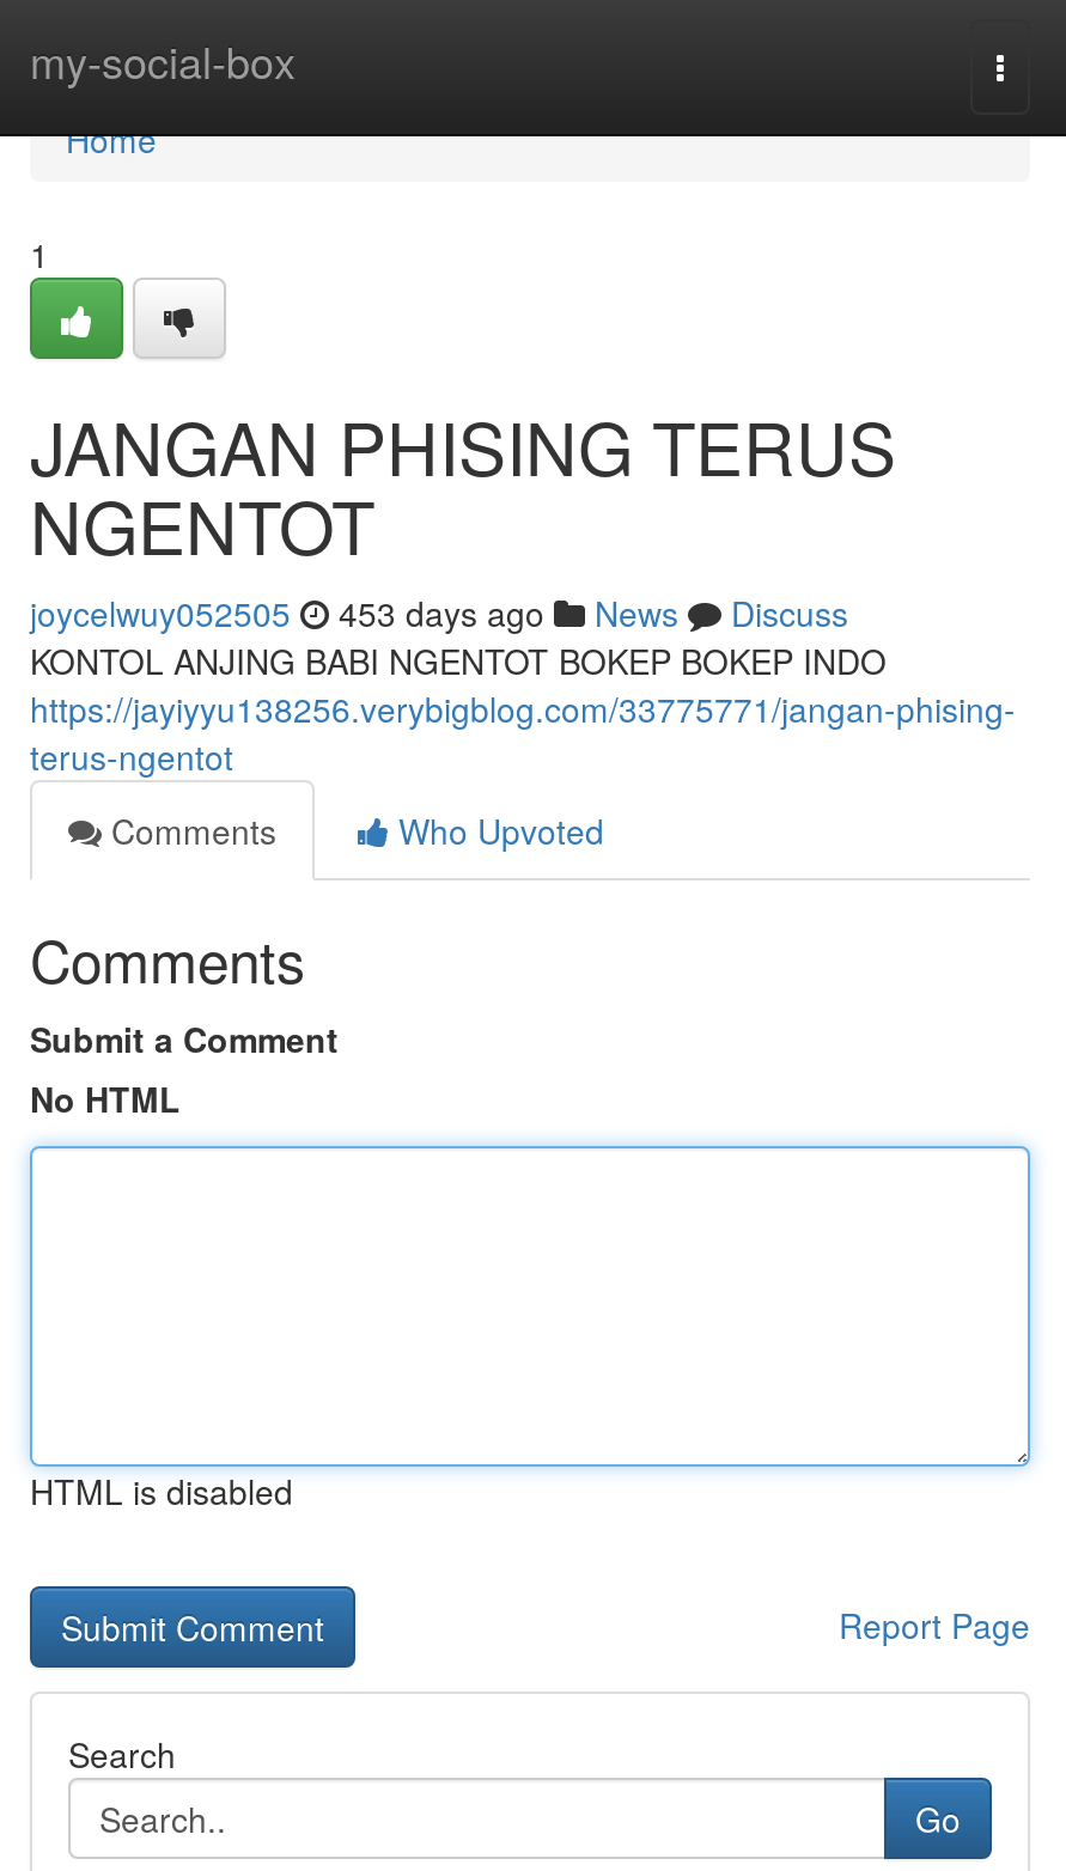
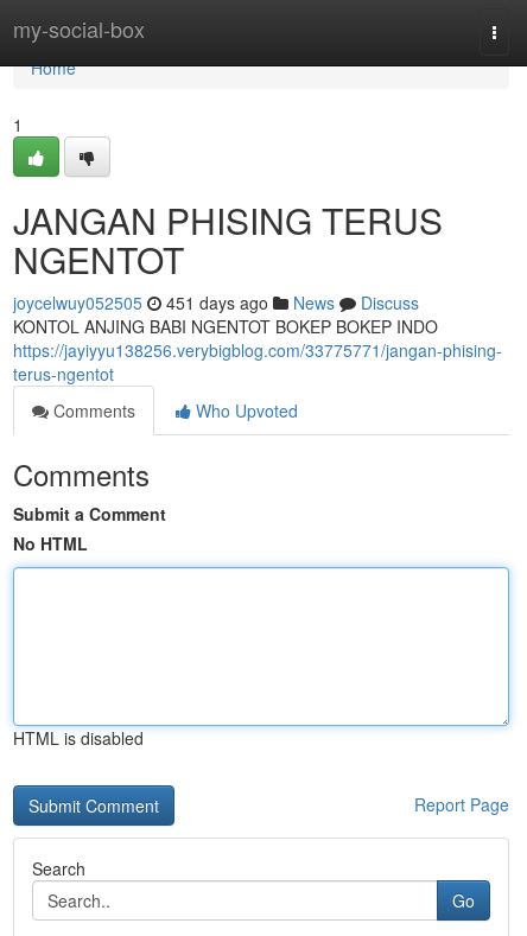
- joycelwuy052505 453 days ago News Discuss
+ joycelwuy052505 451 days ago News Discuss
